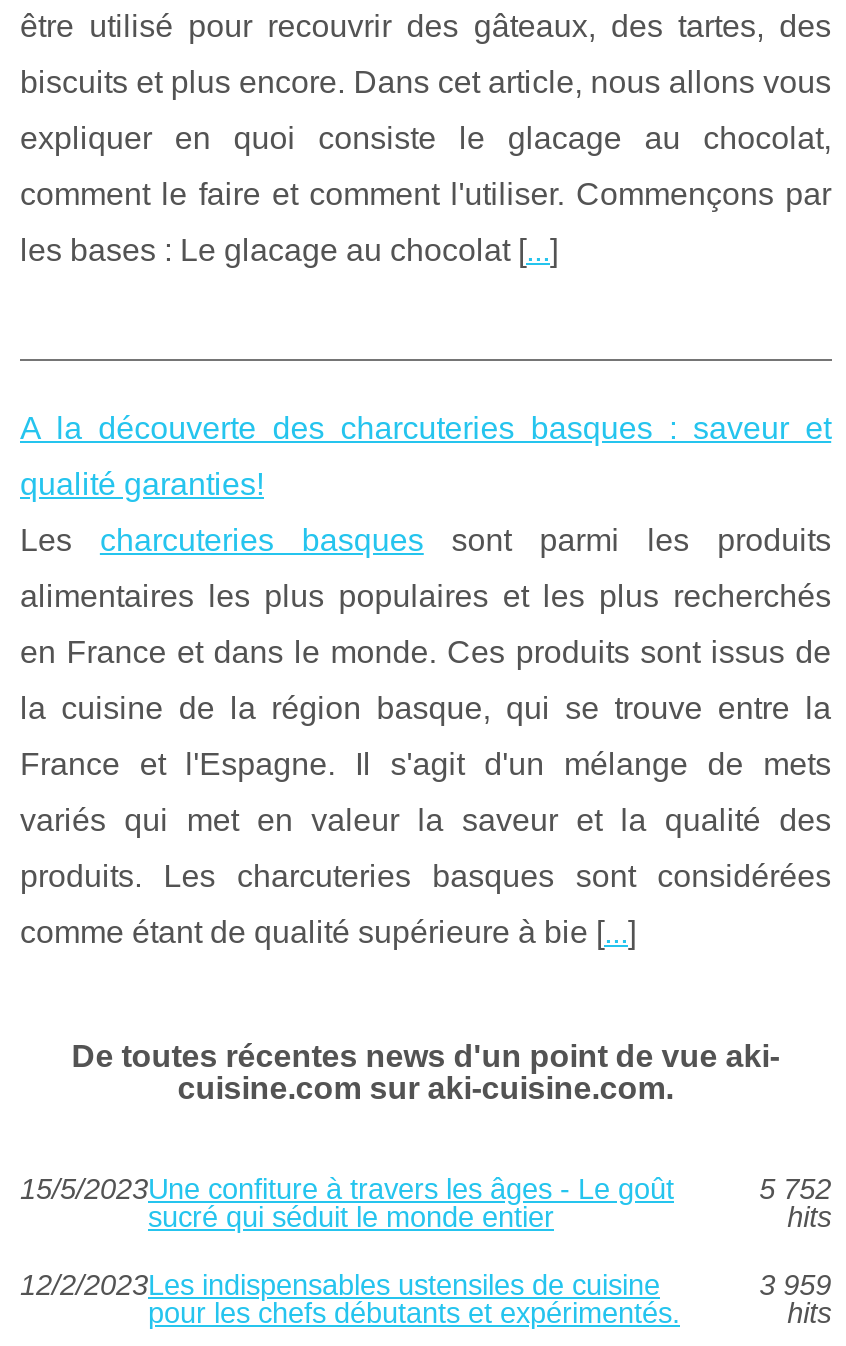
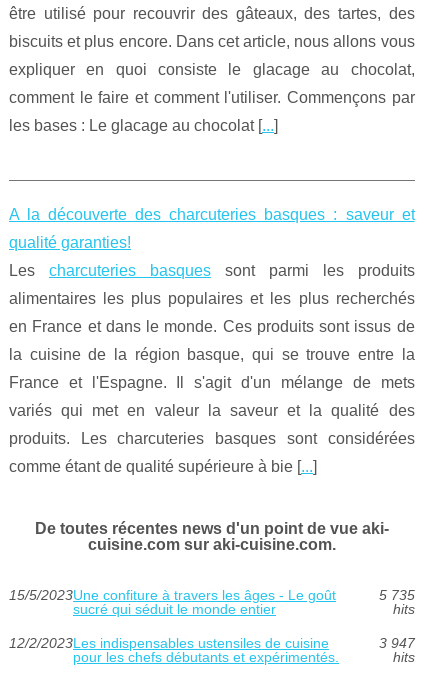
- 5 752
+ 5 735

- 3 959
+ 3 947
